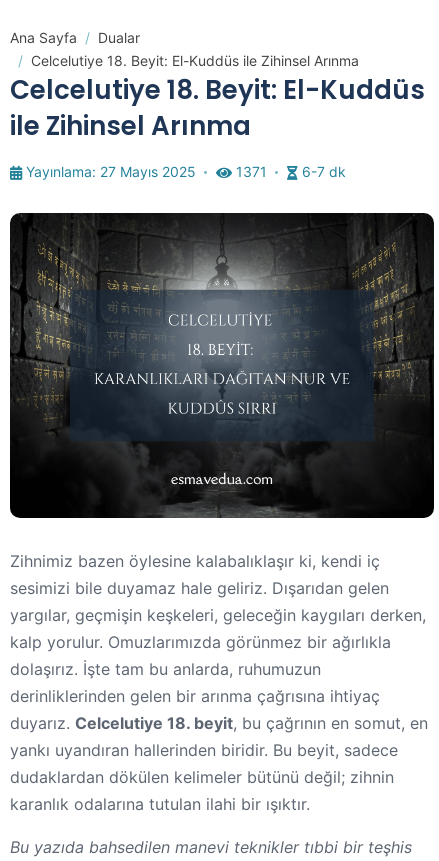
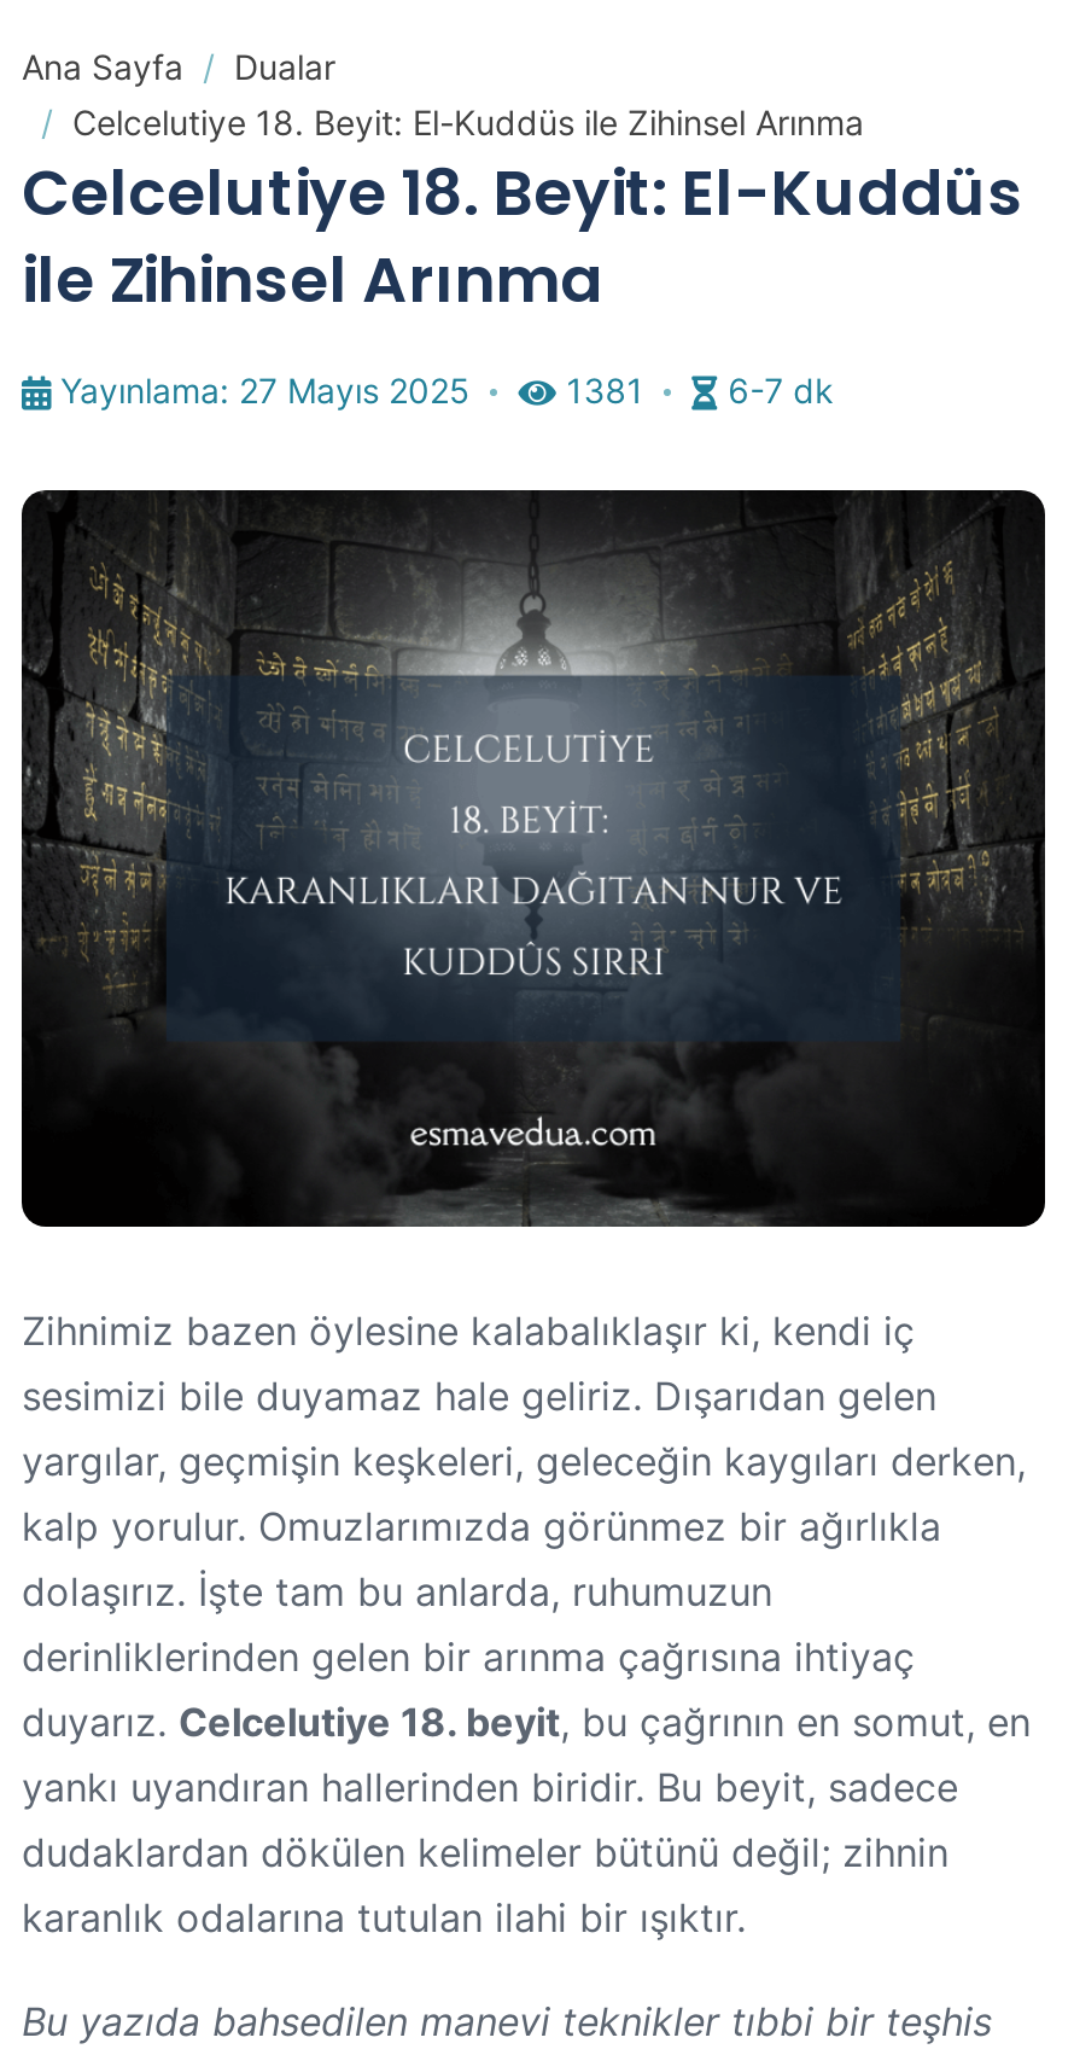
- 1371 6-7 dk
+ 1381 6-7 dk
